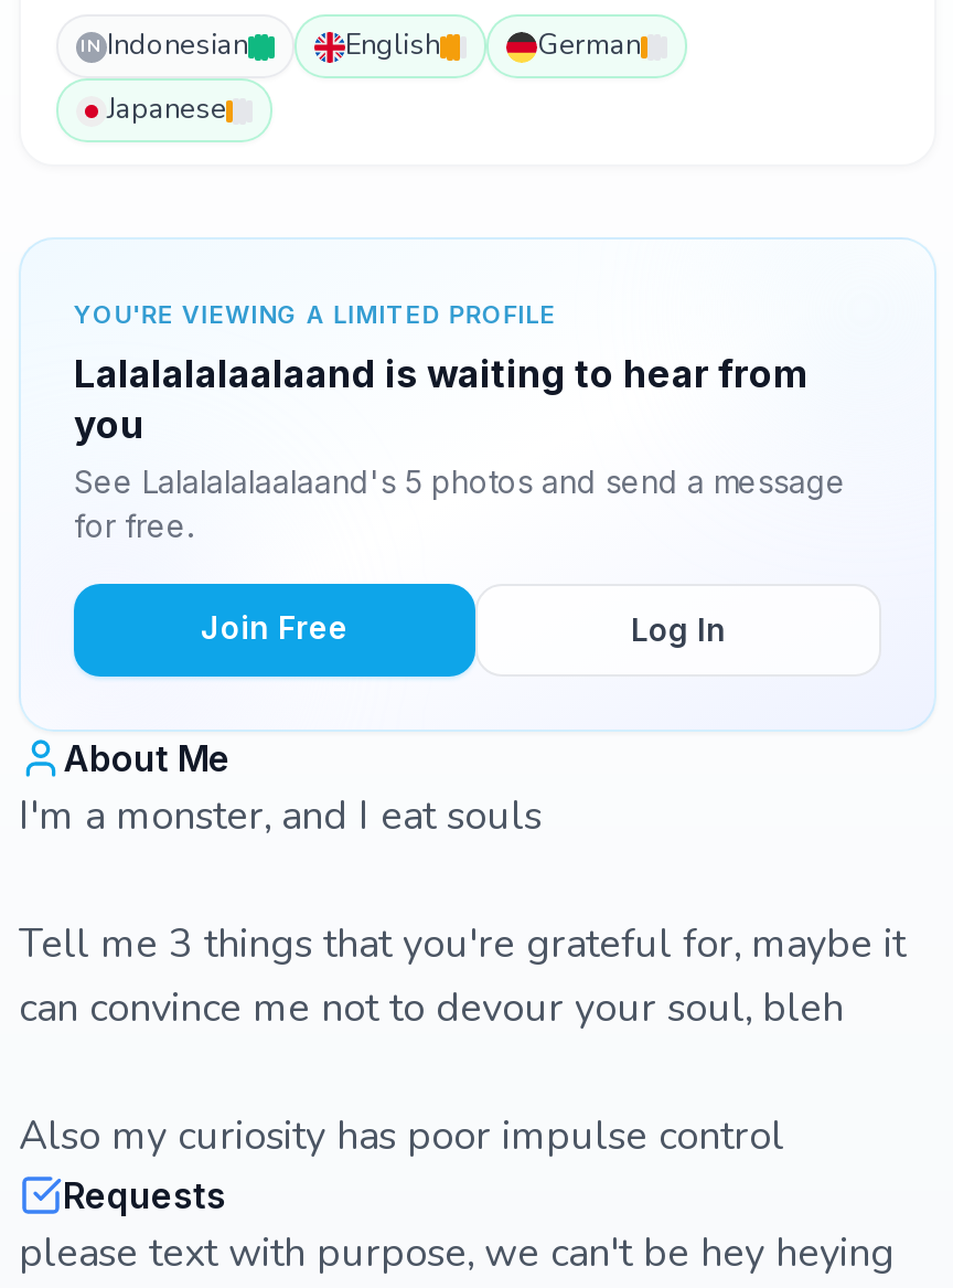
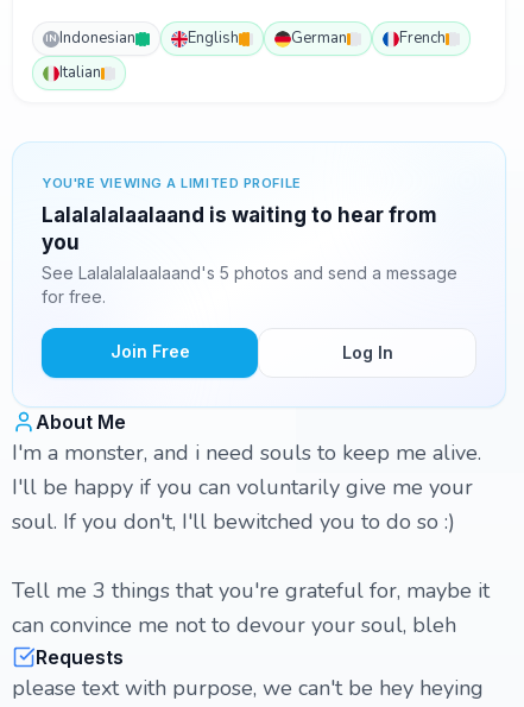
- Japanese
+ French
+ Italian

- I'm a monster, and I eat souls
+ I'm a monster, and i need souls to keep me alive.
+ I'll be happy if you can voluntarily give me your
+ soul. If you don't, I'll bewitched you to do so :)

moved down: Tell me 3 things that you're grateful for, maybe it | can convince me not to devour your soul, bleh

- Also my curiosity has poor impulse control
